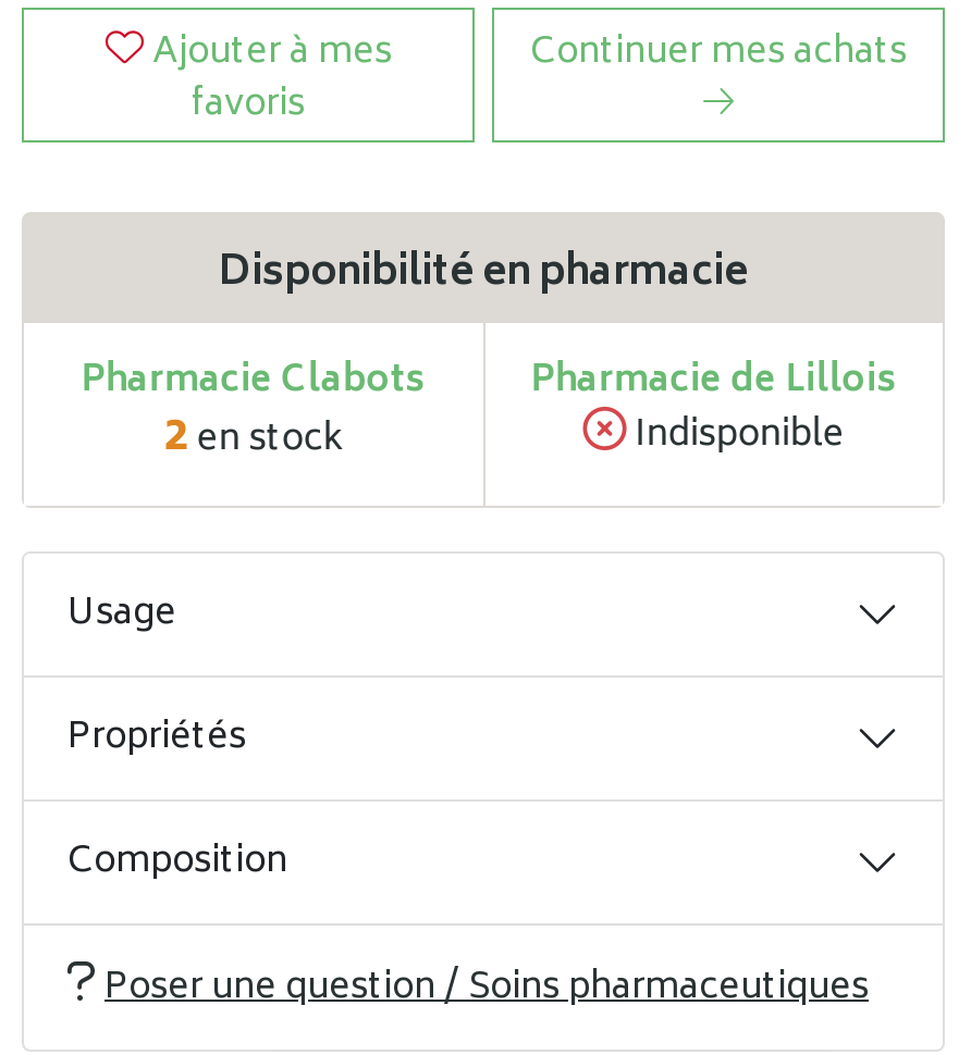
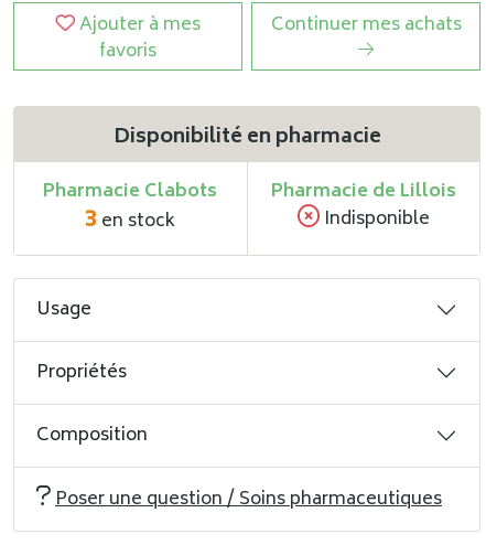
- 2en stock
+ 3en stock
